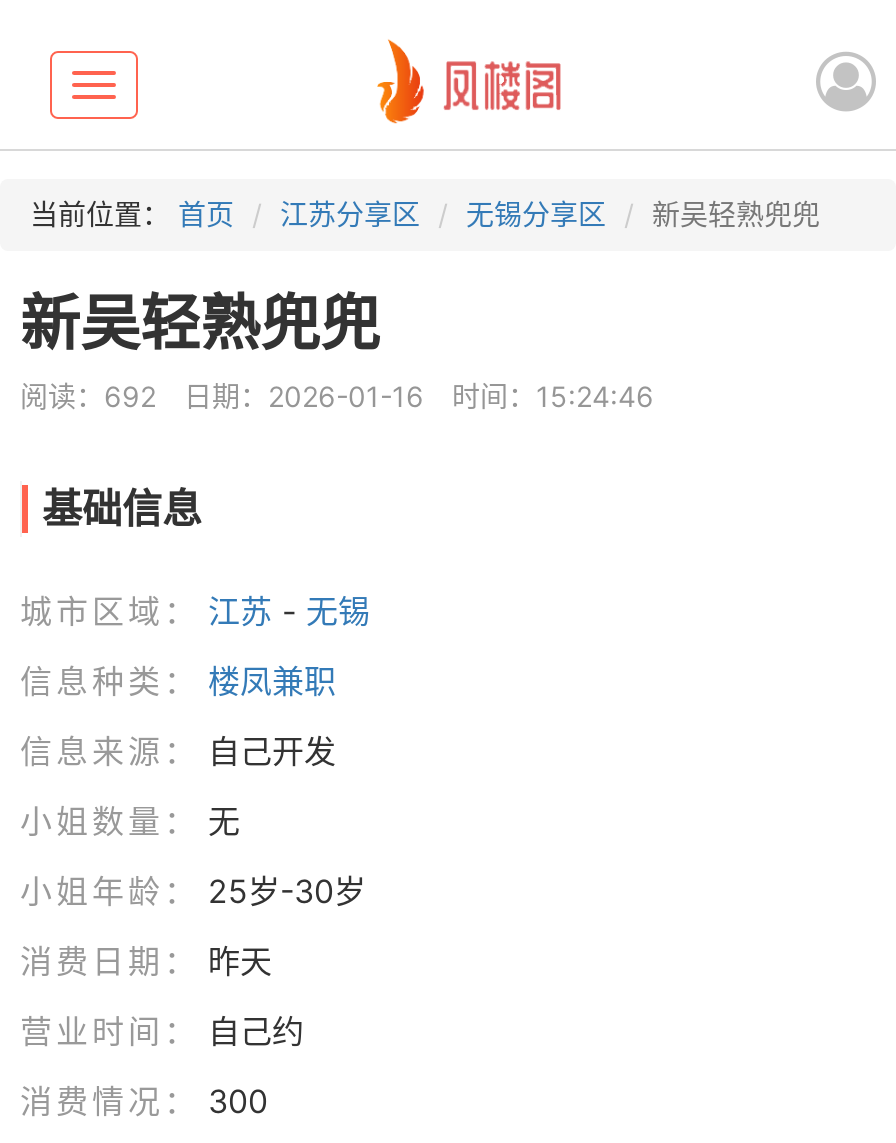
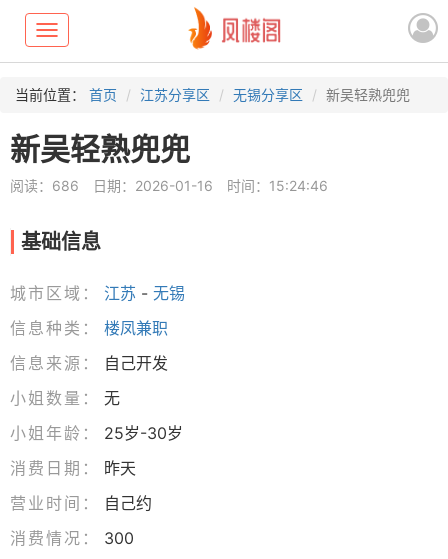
- 阅读：692 日期：2026-01-16 时间：15:24:46
+ 阅读：686 日期：2026-01-16 时间：15:24:46
